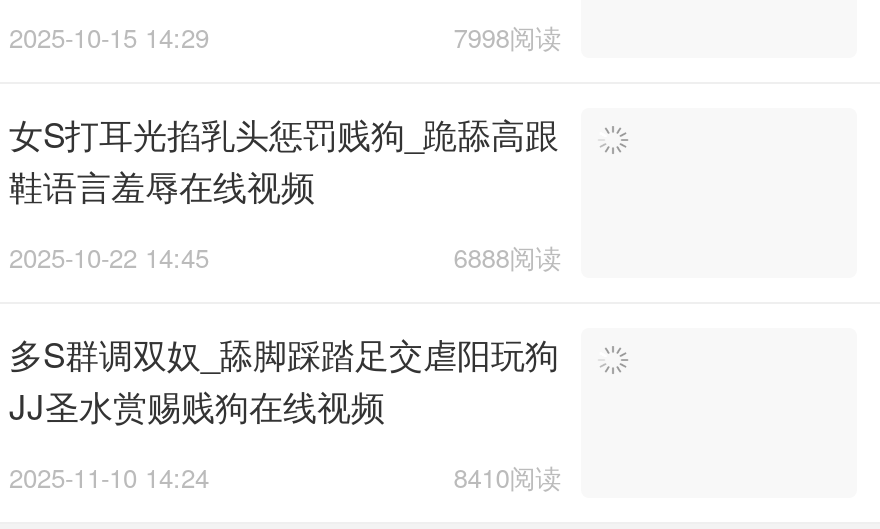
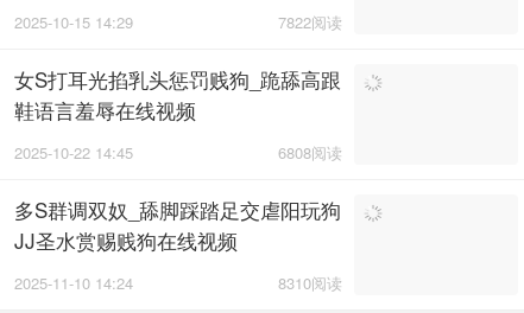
- 7998阅读
+ 7822阅读

- 6888阅读
+ 6808阅读

- 8410阅读
+ 8310阅读
